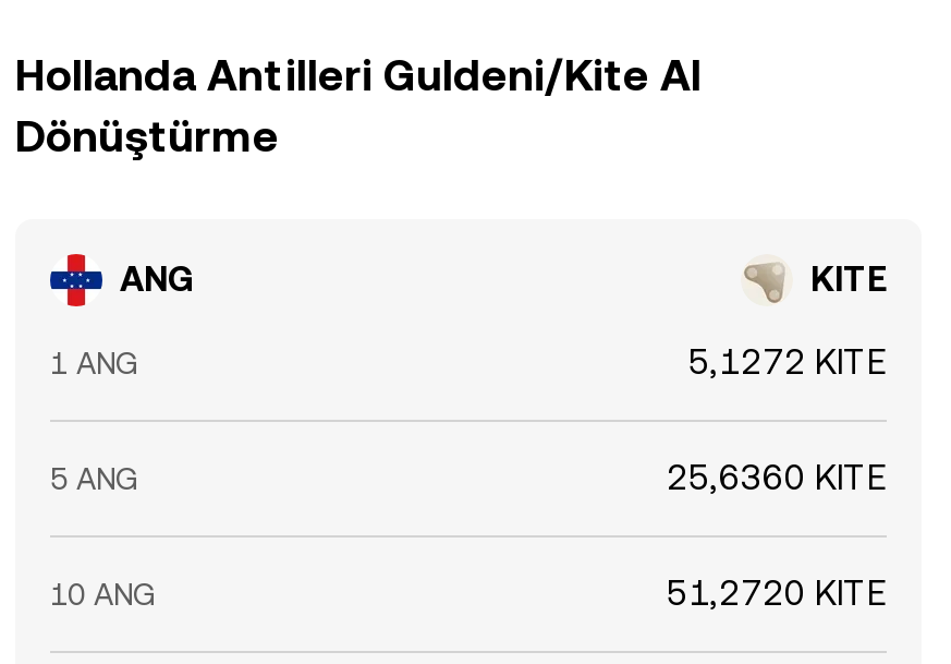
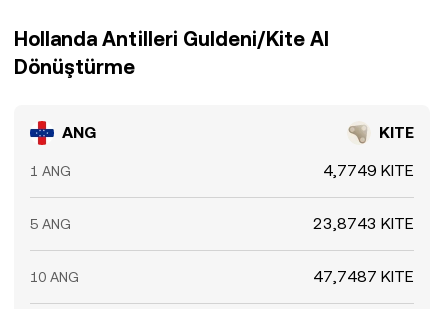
- 5,1272 KITE
+ 4,7749 KITE

- 25,6360 KITE
+ 23,8743 KITE

- 51,2720 KITE
+ 47,7487 KITE
